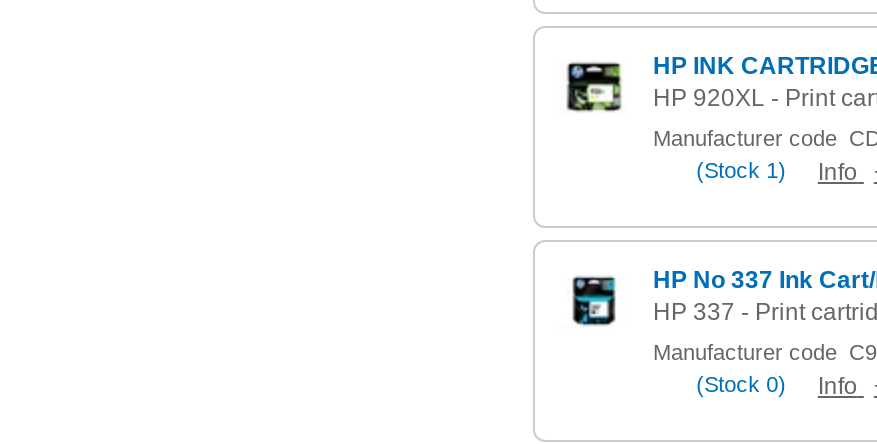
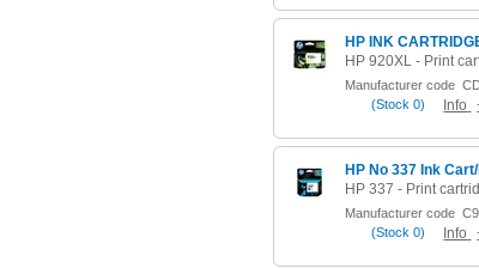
- (Stock 1)
+ (Stock 0)
